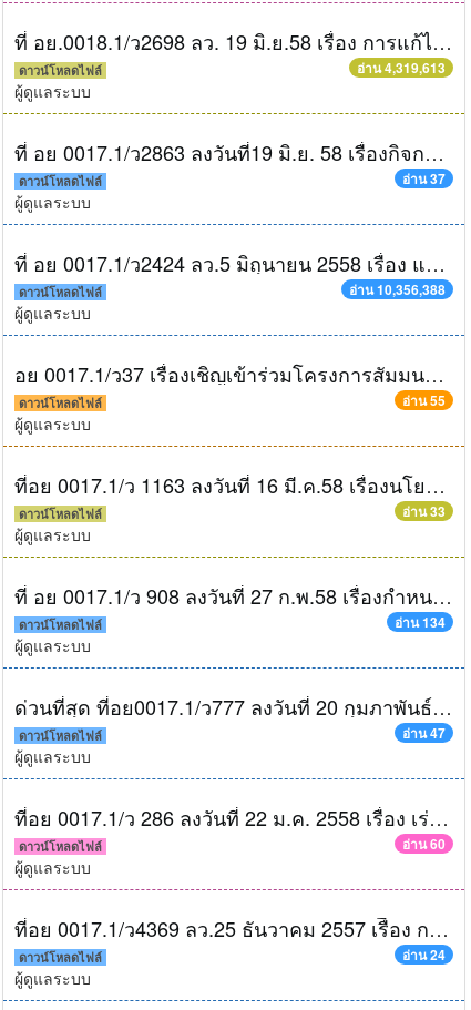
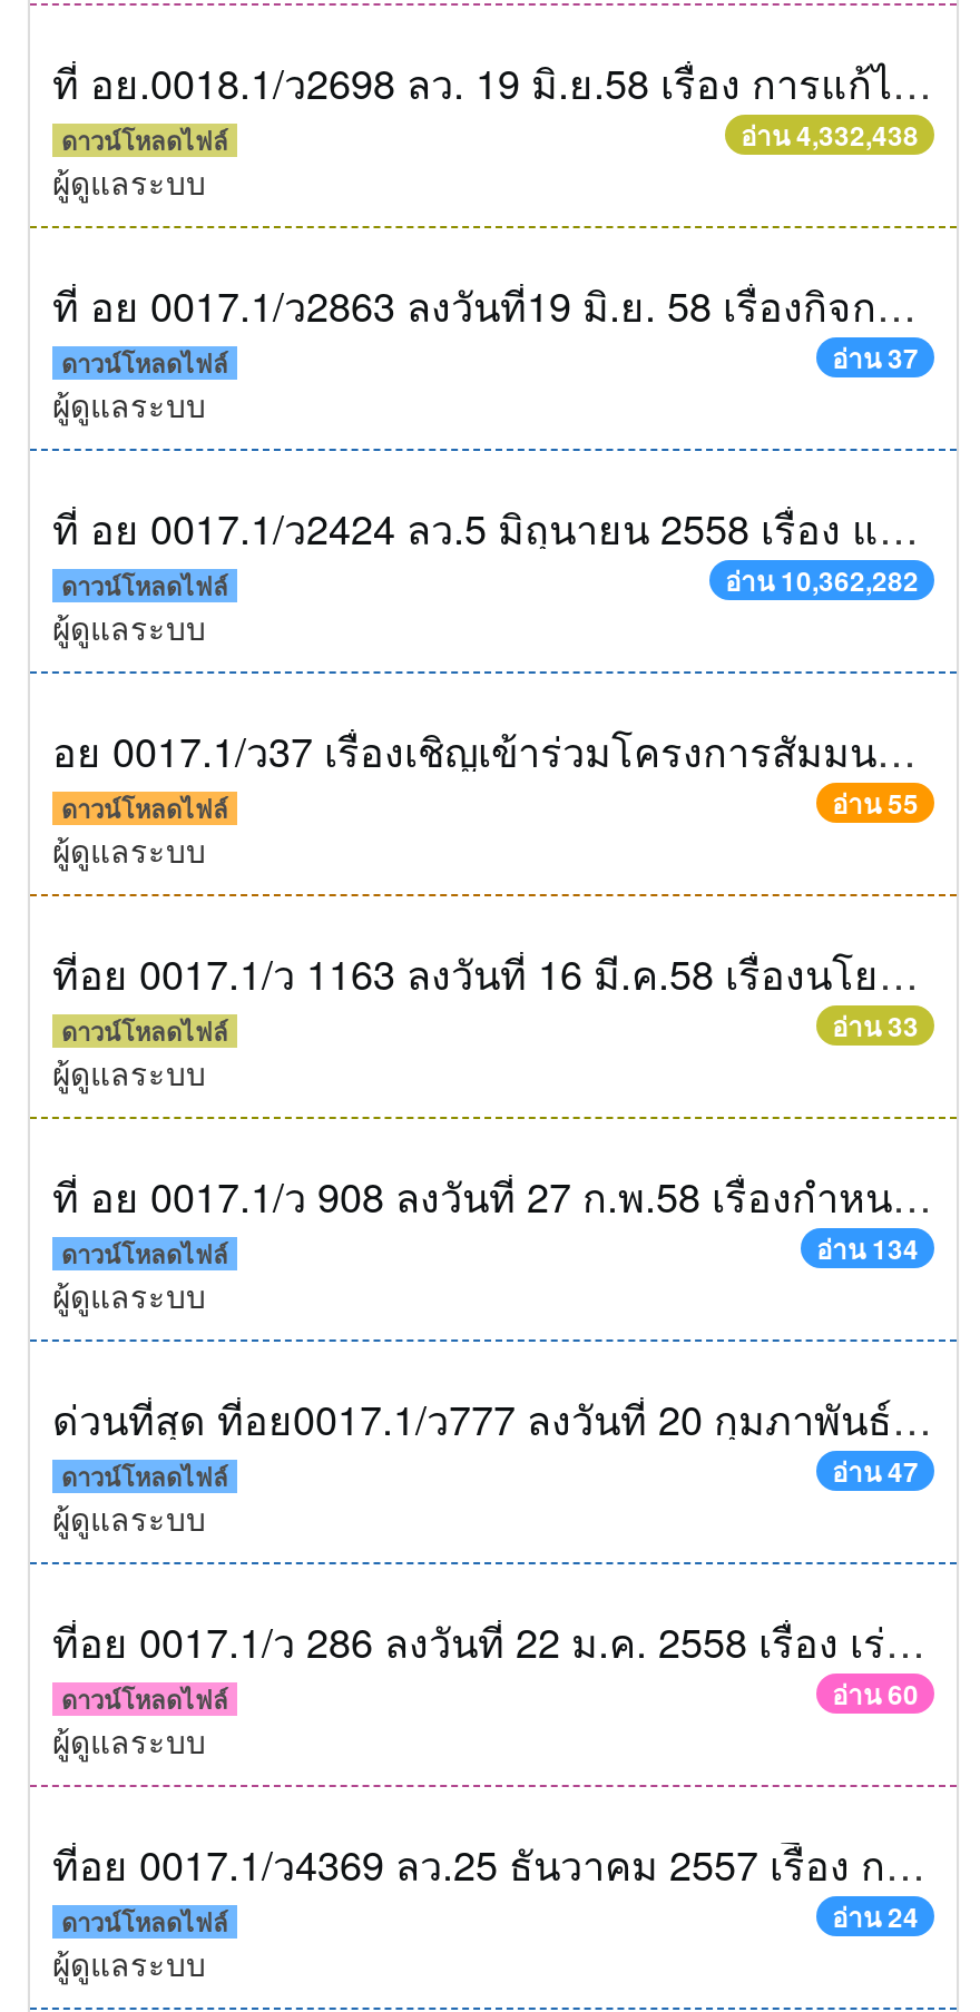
- อ่าน 4,319,613
+ อ่าน 4,332,438

- อ่าน 10,356,388
+ อ่าน 10,362,282
